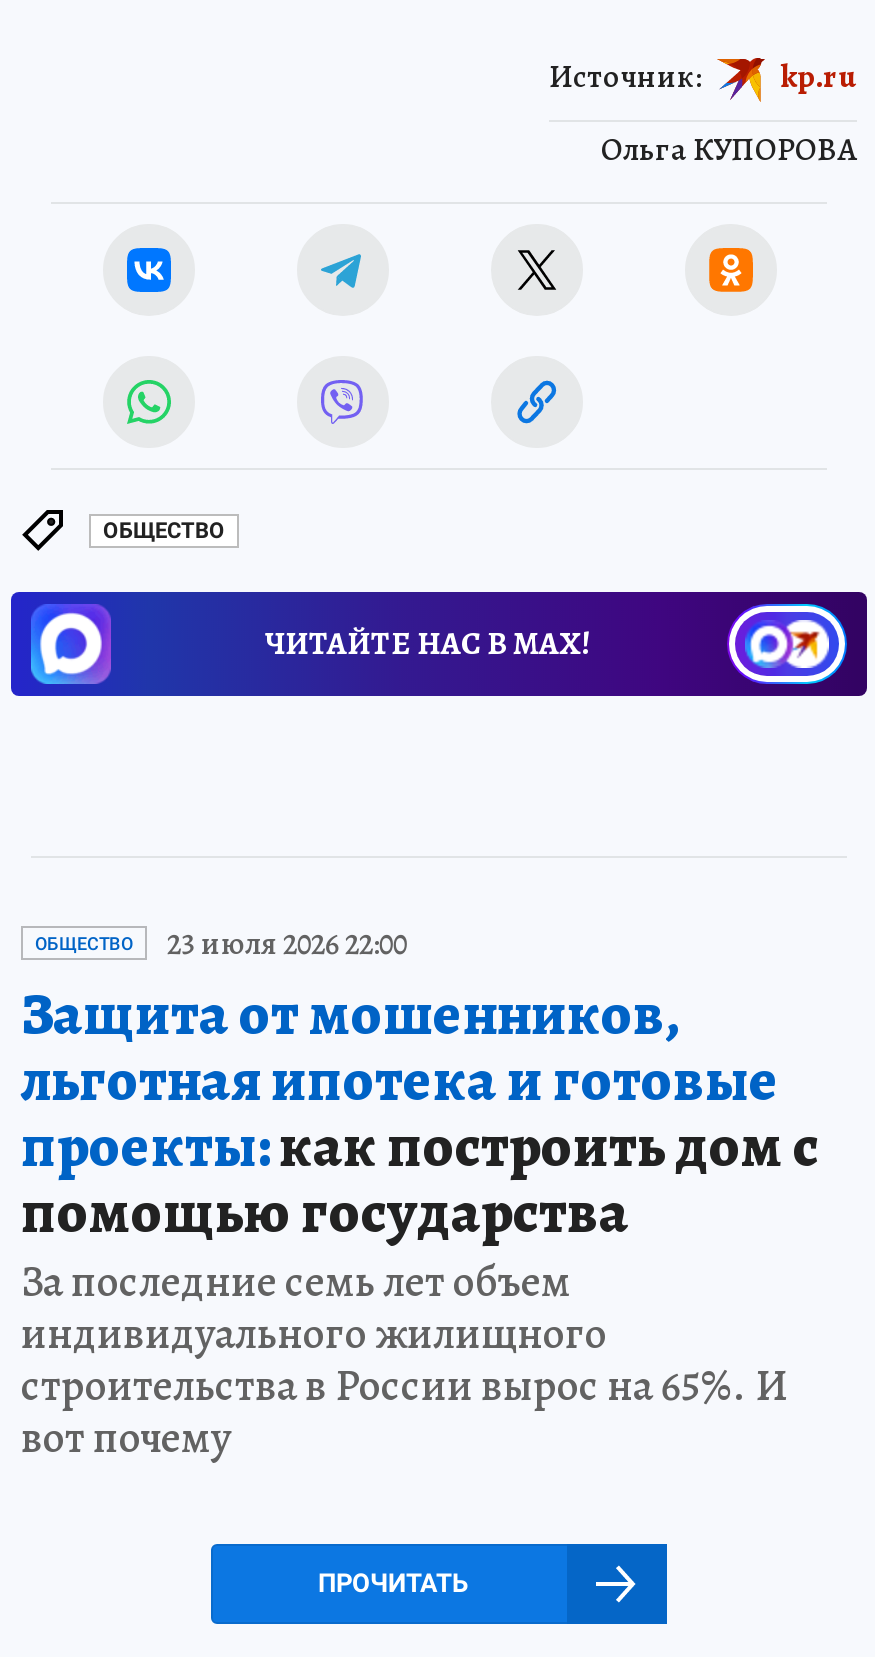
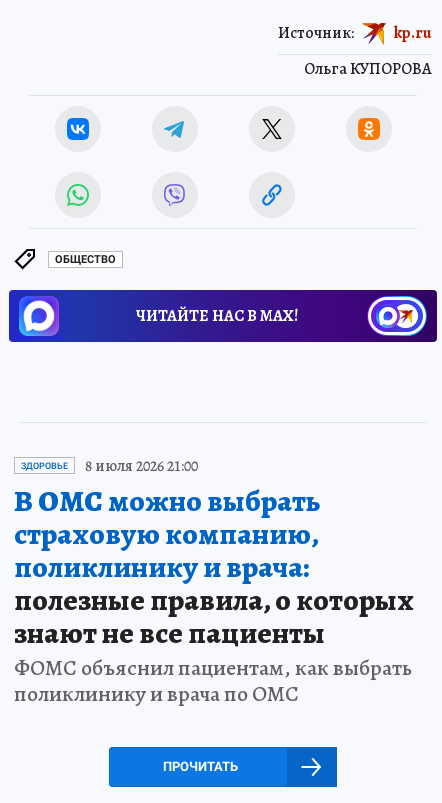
- ОБЩЕСТВО
- 23 июля 2026 22:00
- Защита от мошенников,
- льготная ипотека и готовые
- проекты:как построить дом с
- помощью государства
- За последние семь лет объем
- индивидуального жилищного
- строительства в России вырос на 65%. И
- вот почему
+ ЗДОРОВЬЕ
+ 8 июля 2026 21:00
+ В ОМС можно выбрать
+ страховую компанию,
+ поликлинику и врача:
+ полезные правила, о которых
+ знают не все пациенты
+ ФОМС объяснил пациентам, как выбрать
+ поликлинику и врача по ОМС
